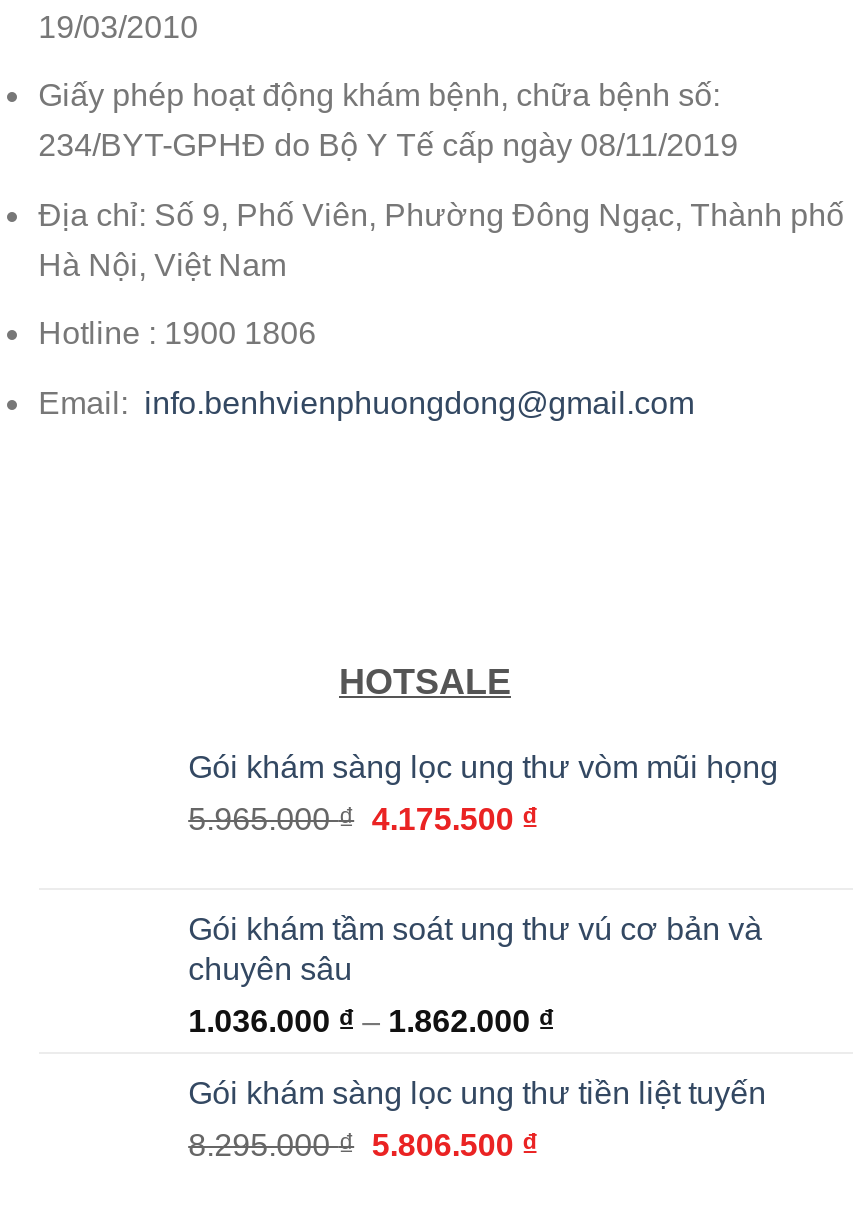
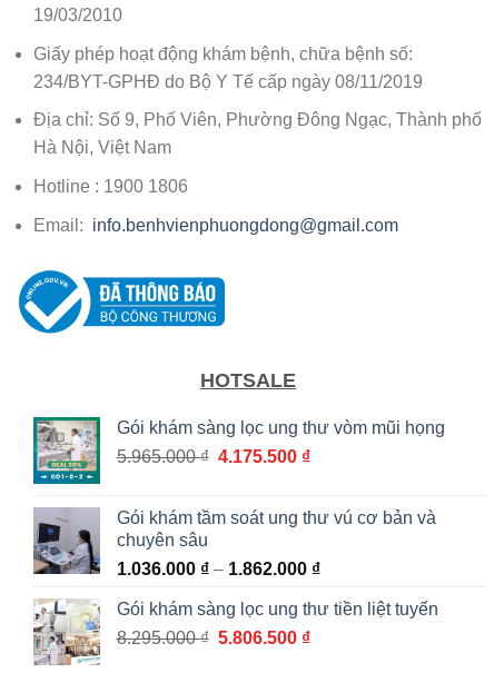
+ [image]

+ [image]

+ [image]

+ [image]
